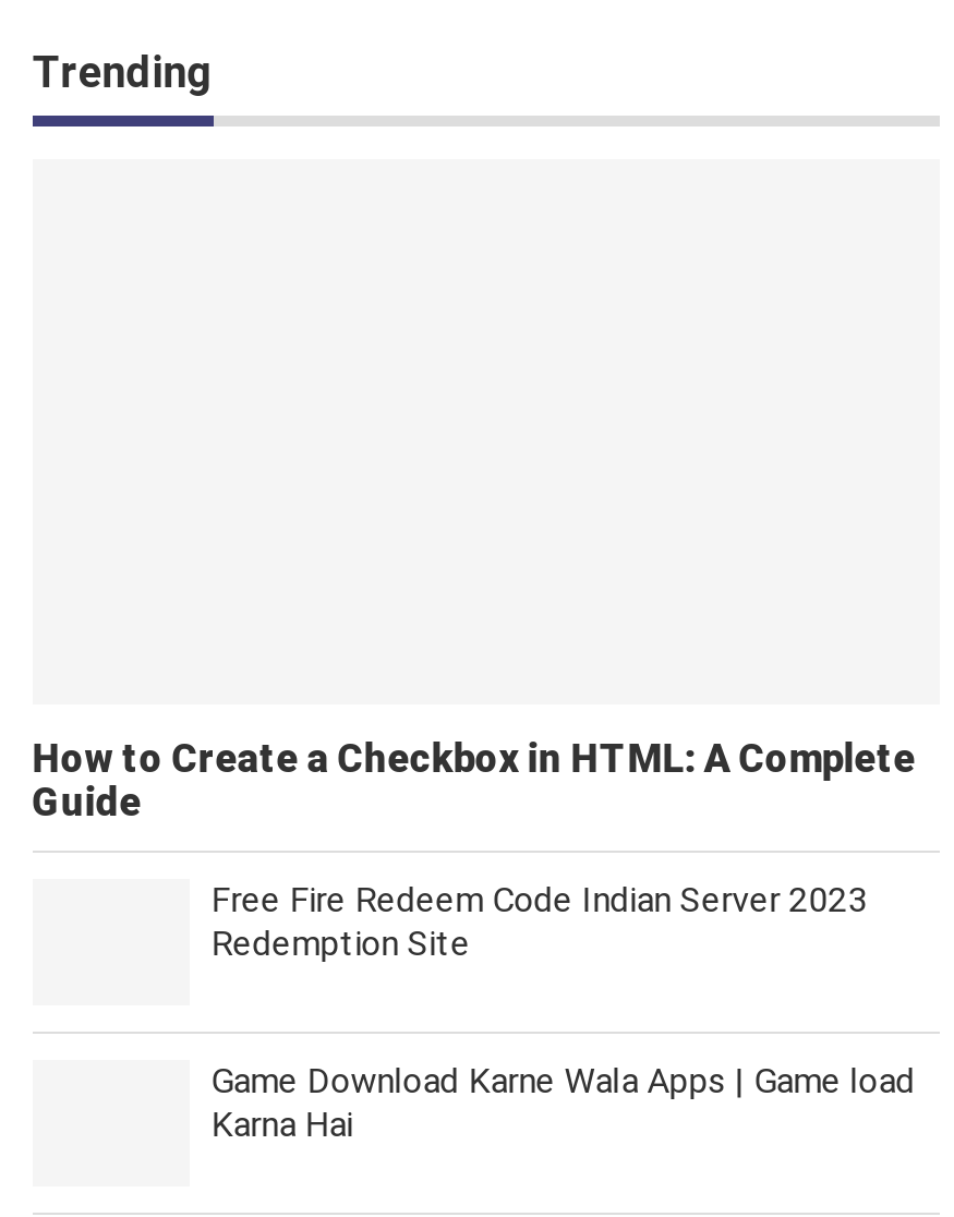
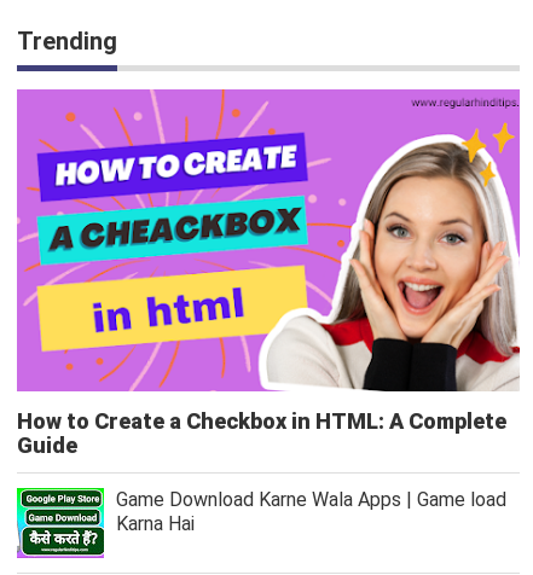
+ [image]

+ [image]

- Free Fire Redeem Code Indian Server 2023
- Redemption Site
